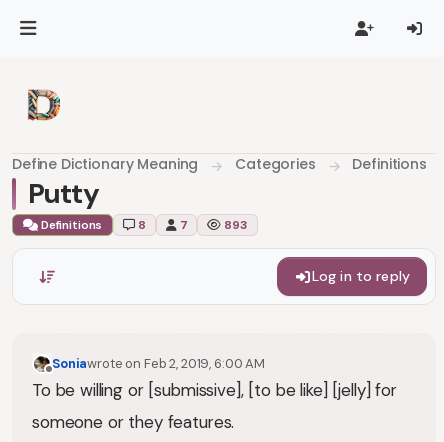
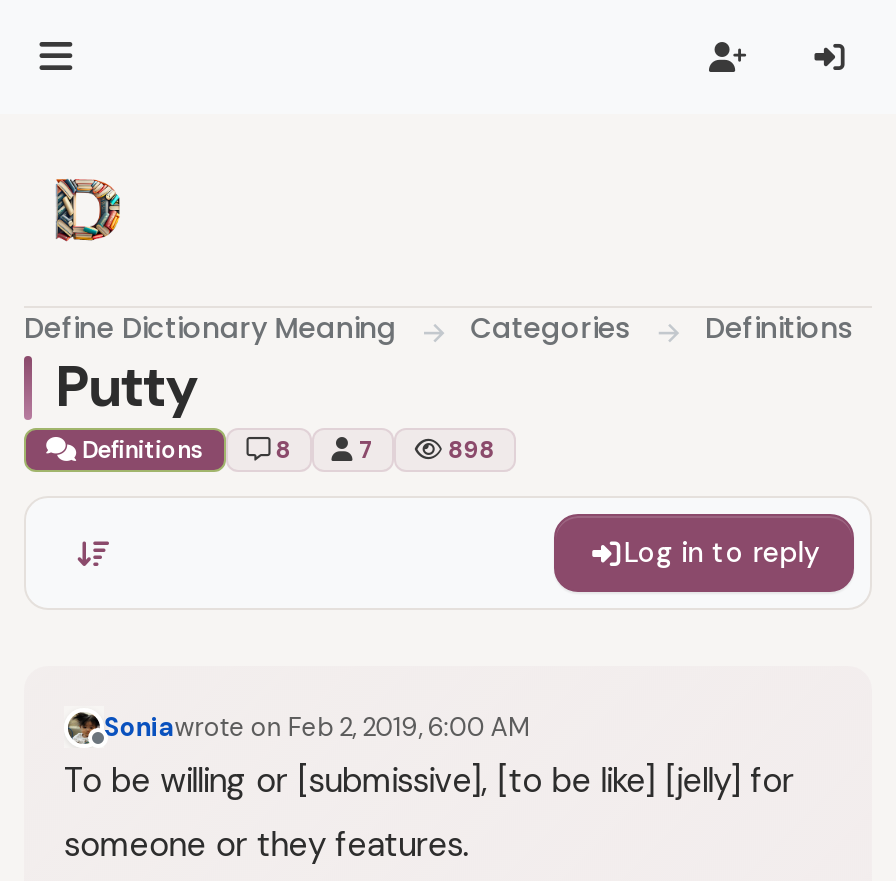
- 893
+ 898
